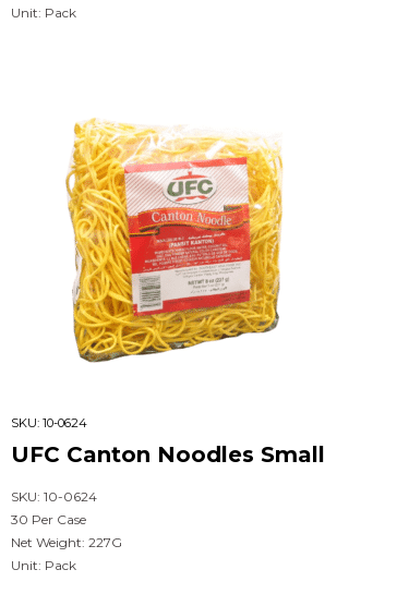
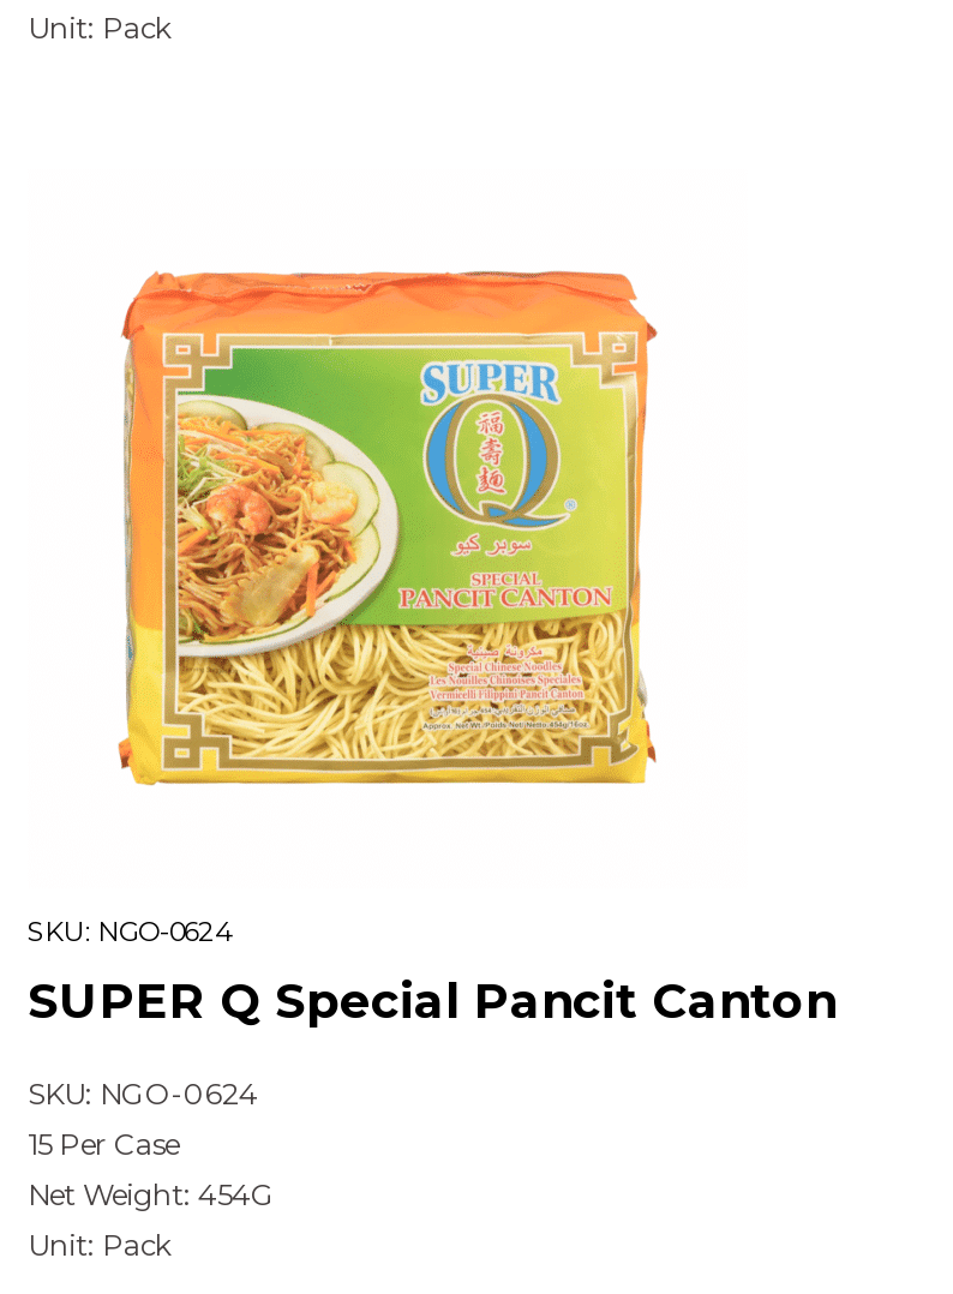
- [image]
+ [image]

- SKU: 10-0624
- UFC Canton Noodles Small
+ SKU: NGO-0624
+ SUPER Q Special Pancit Canton

- SKU: 10-0624
- 30 Per Case
- Net Weight: 227G
+ SKU: NGO-0624
+ 15 Per Case
+ Net Weight: 454G
